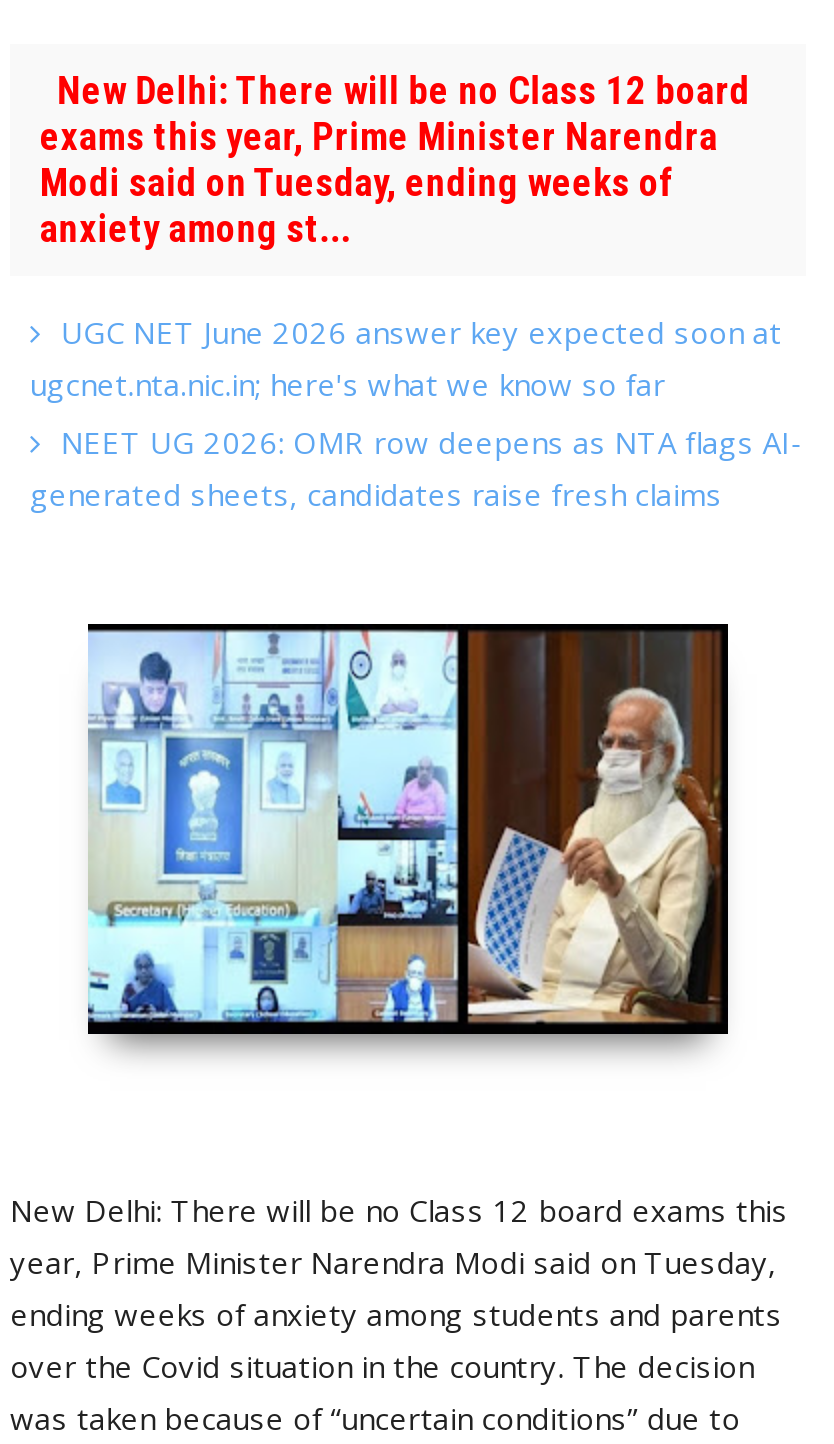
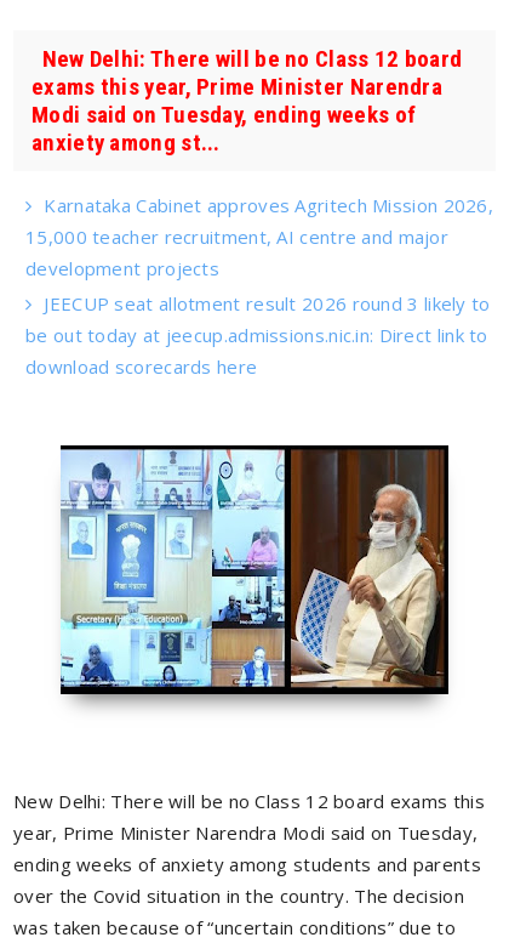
- UGC NET June 2026 answer key expected soon at
- ugcnet.nta.nic.in; here's what we know so far
- NEET UG 2026: OMR row deepens as NTA flags AI-
- generated sheets, candidates raise fresh claims
+ Karnataka Cabinet approves Agritech Mission 2026,
+ 15,000 teacher recruitment, AI centre and major
+ development projects
+ JEECUP seat allotment result 2026 round 3 likely to
+ be out today at jeecup.admissions.nic.in: Direct link to
+ download scorecards here
